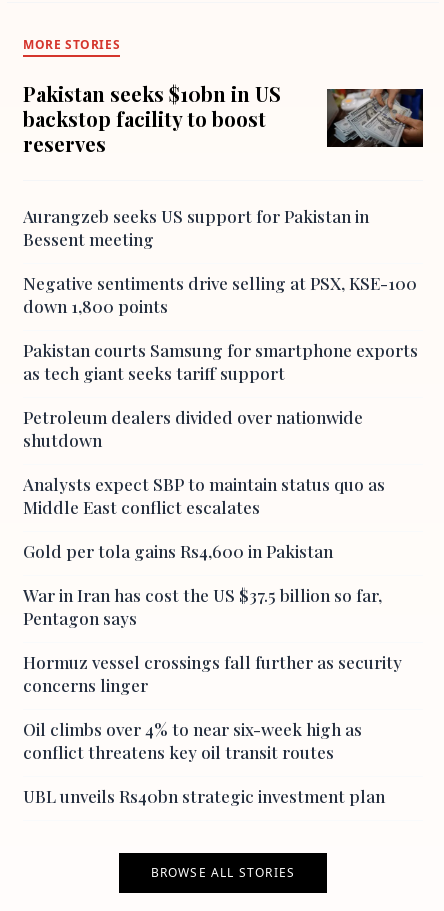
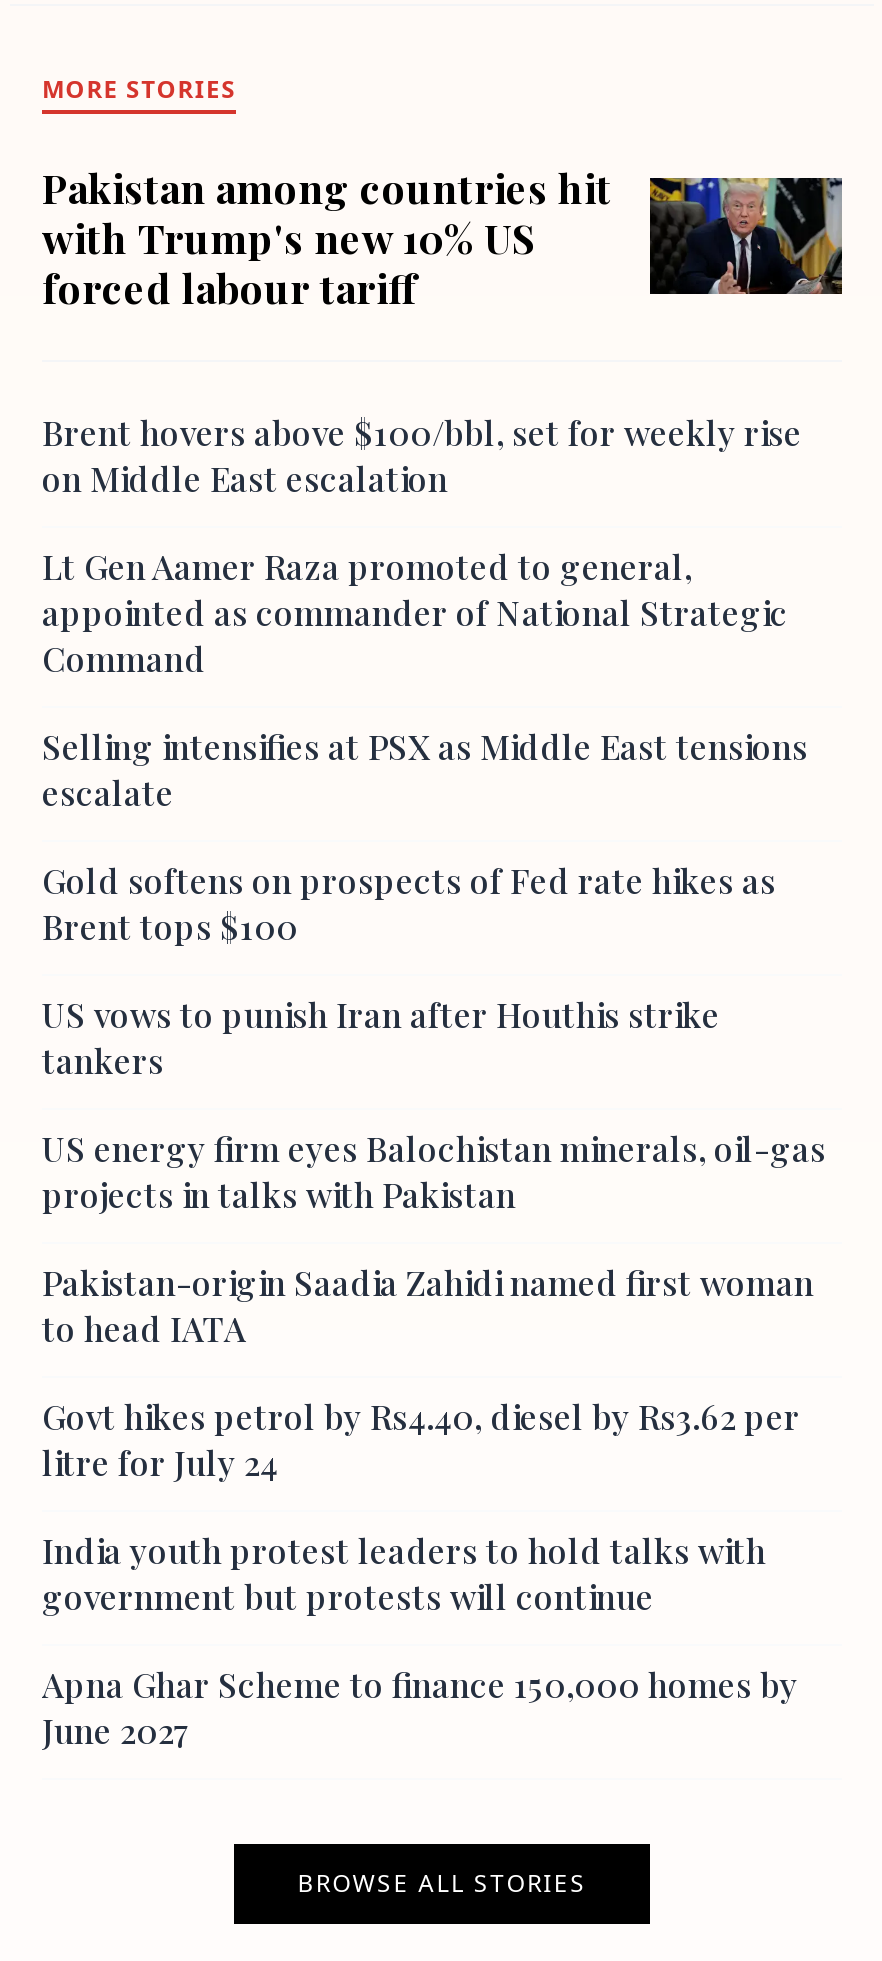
- Pakistan seeks $10bn in US
- backstop facility to boost
- reserves
+ Pakistan among countries hit
+ with Trump's new 10% US
+ forced labour tariff

- [image]
+ [image]

- Aurangzeb seeks US support for Pakistan in
- Bessent meeting
+ Brent hovers above $100/bbl, set for weekly rise
+ on Middle East escalation

- Negative sentiments drive selling at PSX, KSE-100
- down 1,800 points
+ Lt Gen Aamer Raza promoted to general,
+ appointed as commander of National Strategic
+ Command

- Pakistan courts Samsung for smartphone exports
- as tech giant seeks tariff support
+ Selling intensifies at PSX as Middle East tensions
+ escalate

- Petroleum dealers divided over nationwide
- shutdown
+ Gold softens on prospects of Fed rate hikes as
+ Brent tops $100

- Analysts expect SBP to maintain status quo as
- Middle East conflict escalates
+ US vows to punish Iran after Houthis strike
+ tankers

- Gold per tola gains Rs4,600 in Pakistan
+ US energy firm eyes Balochistan minerals, oil-gas
+ projects in talks with Pakistan

- War in Iran has cost the US $37.5 billion so far,
- Pentagon says
+ Pakistan-origin Saadia Zahidi named first woman
+ to head IATA

- Hormuz vessel crossings fall further as security
- concerns linger
+ Govt hikes petrol by Rs4.40, diesel by Rs3.62 per
+ litre for July 24

- Oil climbs over 4% to near six-week high as
- conflict threatens key oil transit routes
+ India youth protest leaders to hold talks with
+ government but protests will continue

- UBL unveils Rs40bn strategic investment plan
+ Apna Ghar Scheme to finance 150,000 homes by
+ June 2027
